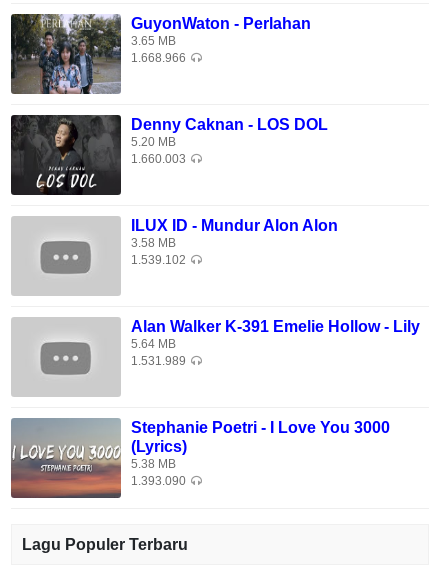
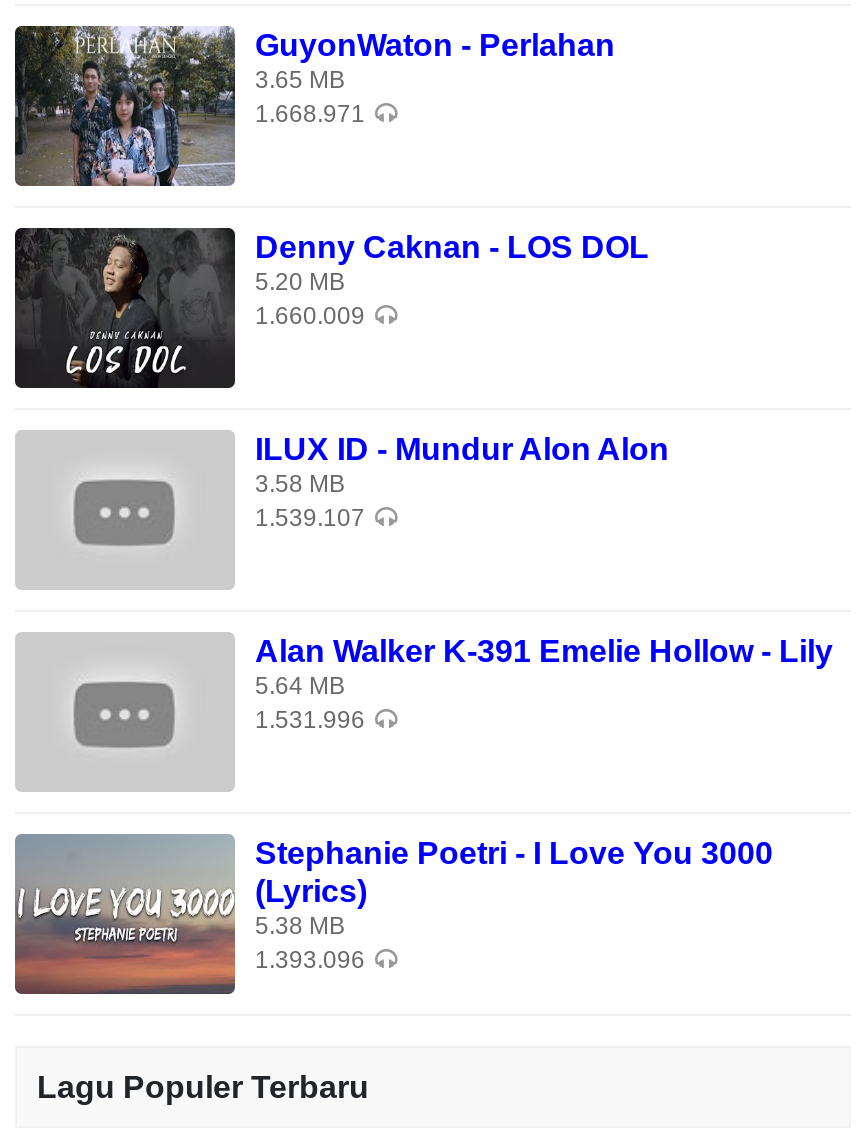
- 1.668.966
+ 1.668.971

- 1.660.003
+ 1.660.009

- 1.539.102
+ 1.539.107

- 1.531.989
+ 1.531.996

- 1.393.090
+ 1.393.096
